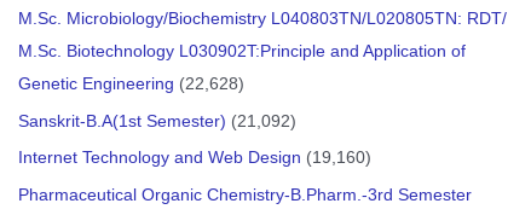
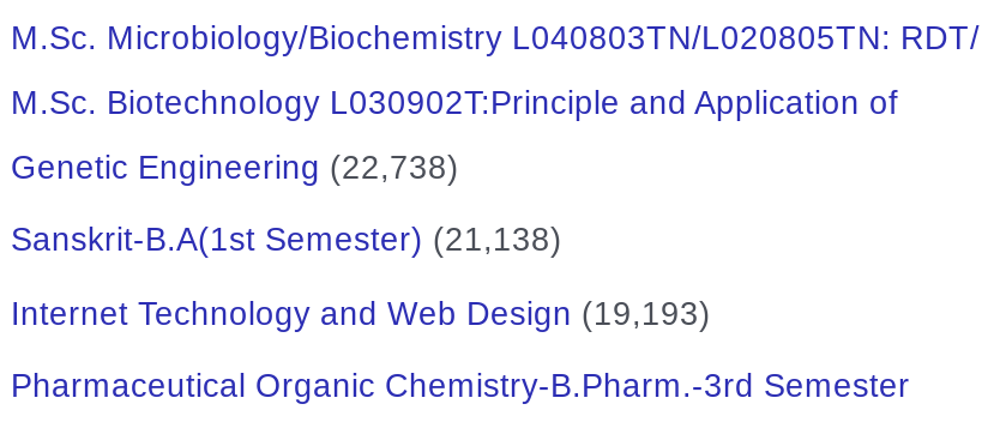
- Genetic Engineering (22,628)
+ Genetic Engineering (22,738)

- Sanskrit-B.A(1st Semester) (21,092)
+ Sanskrit-B.A(1st Semester) (21,138)

- Internet Technology and Web Design (19,160)
+ Internet Technology and Web Design (19,193)
